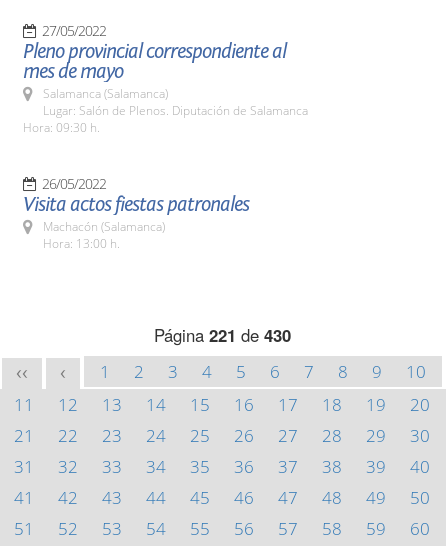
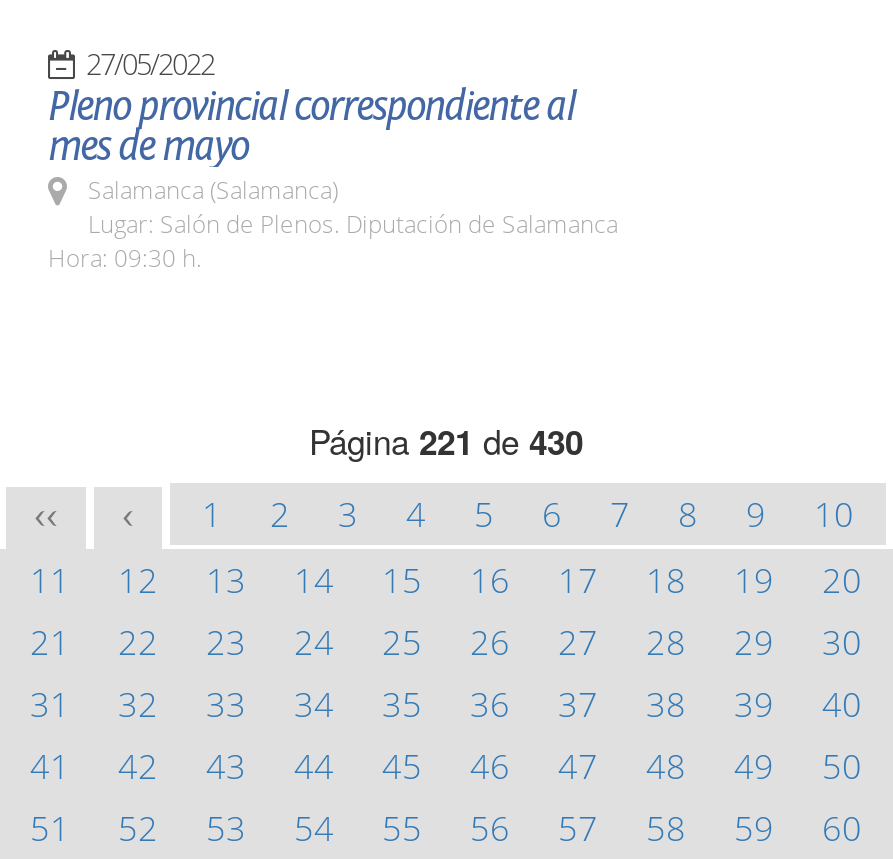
- 26/05/2022
- Visita actos fiestas patronales
- Machacón (Salamanca)
- Hora: 13:00 h.
